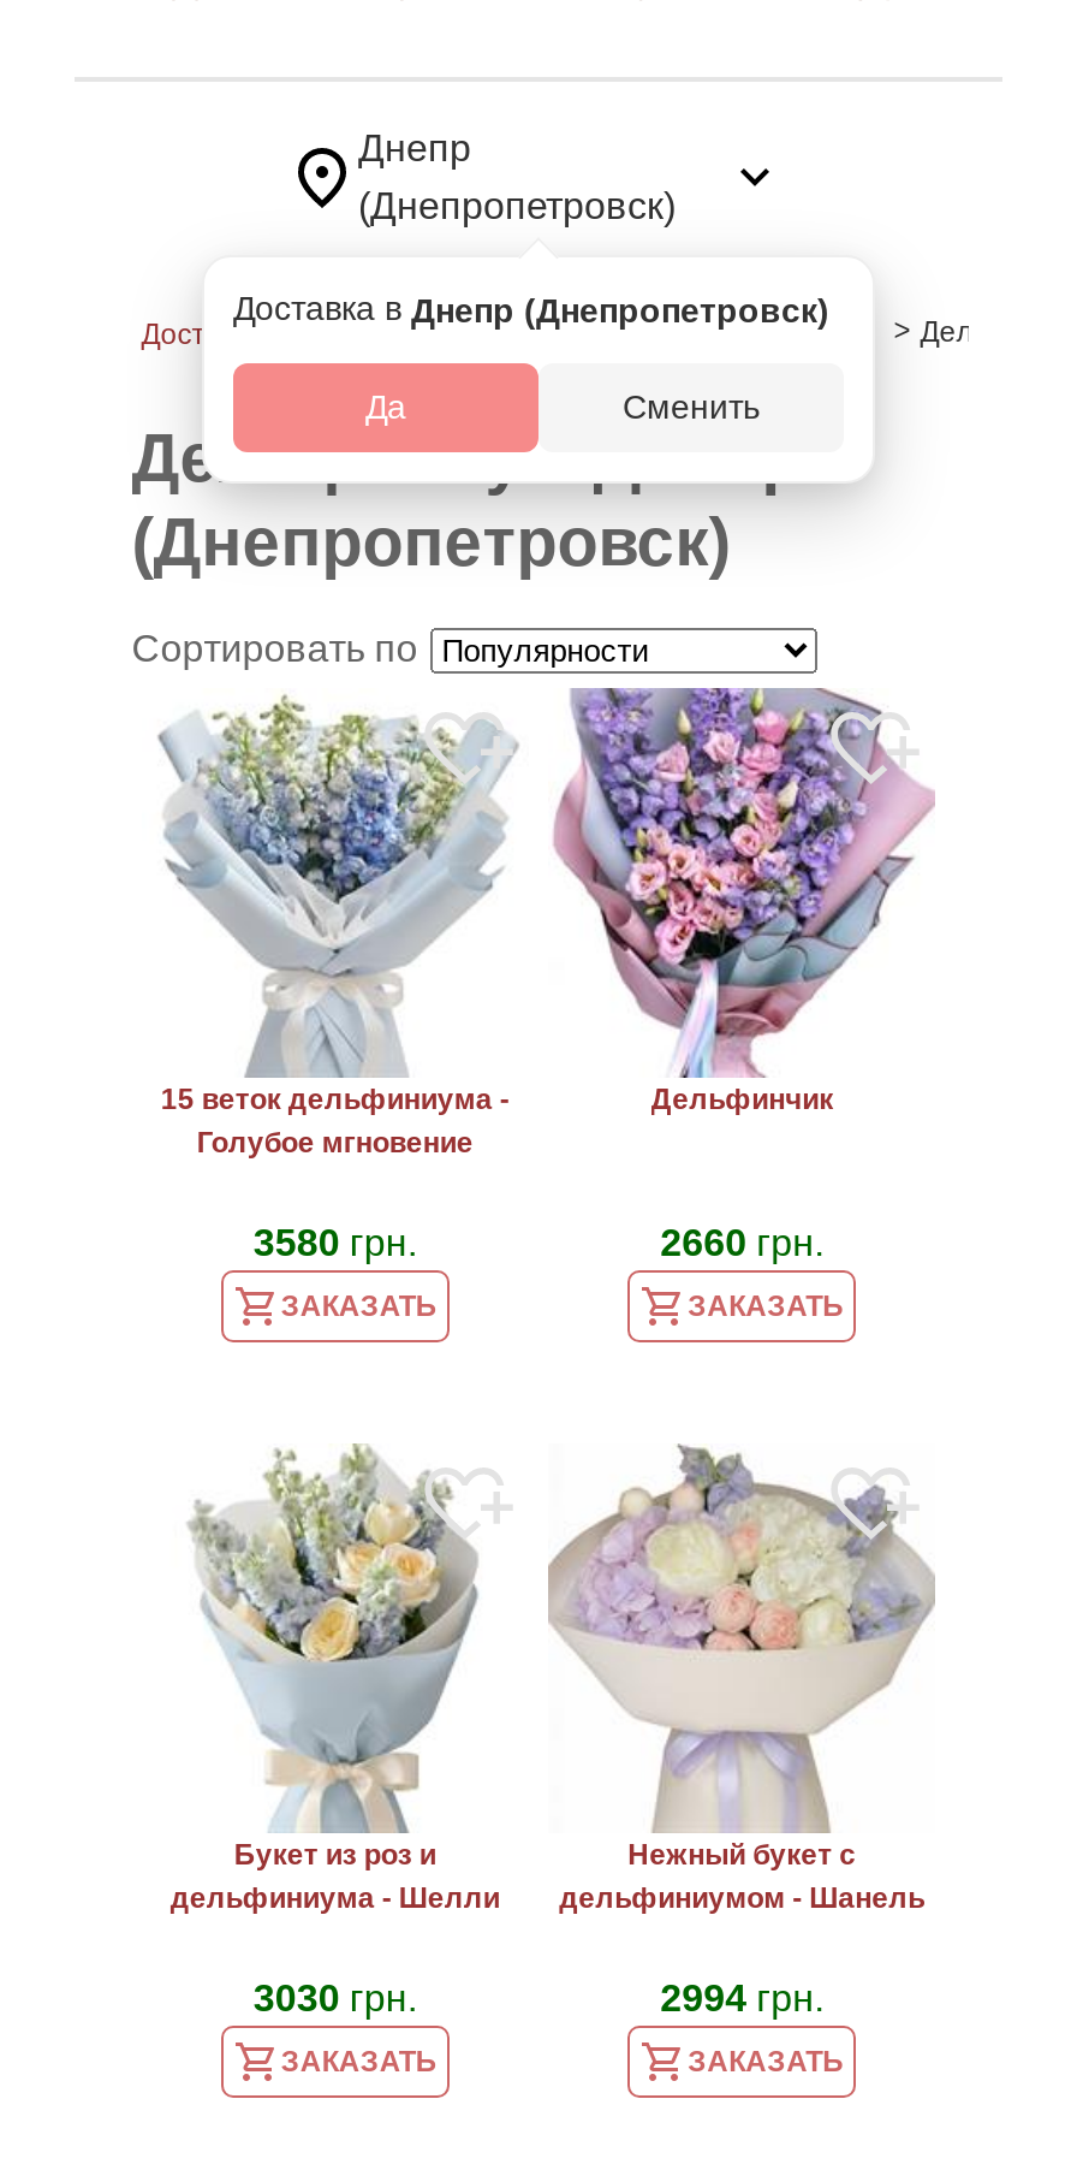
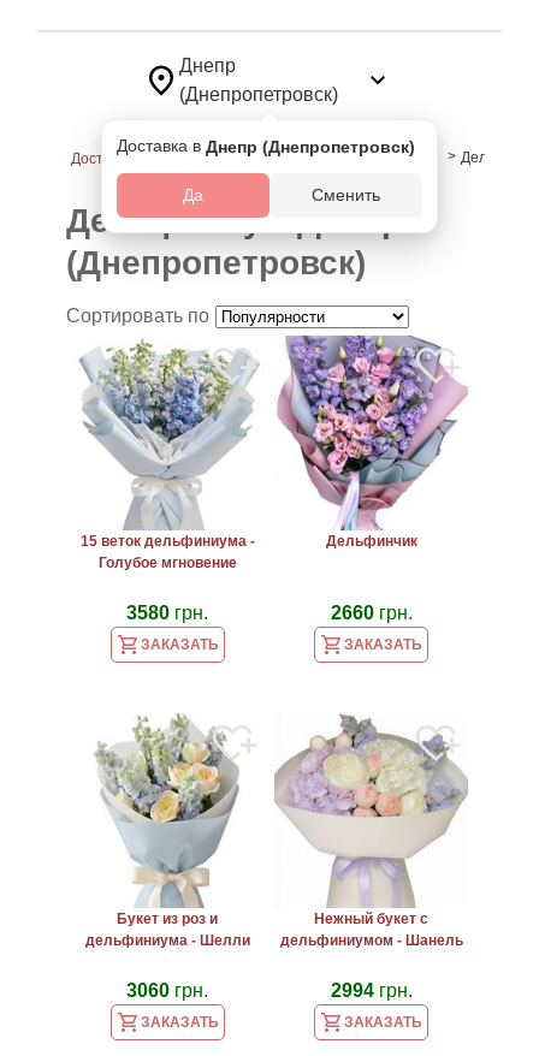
- 3030 грн.
+ 3060 грн.
